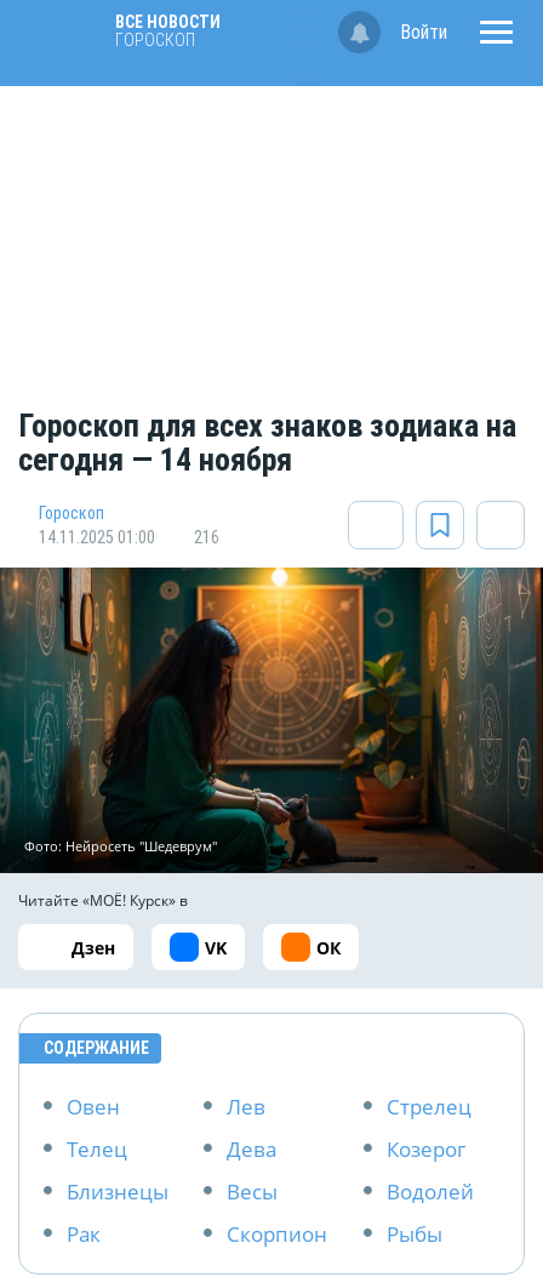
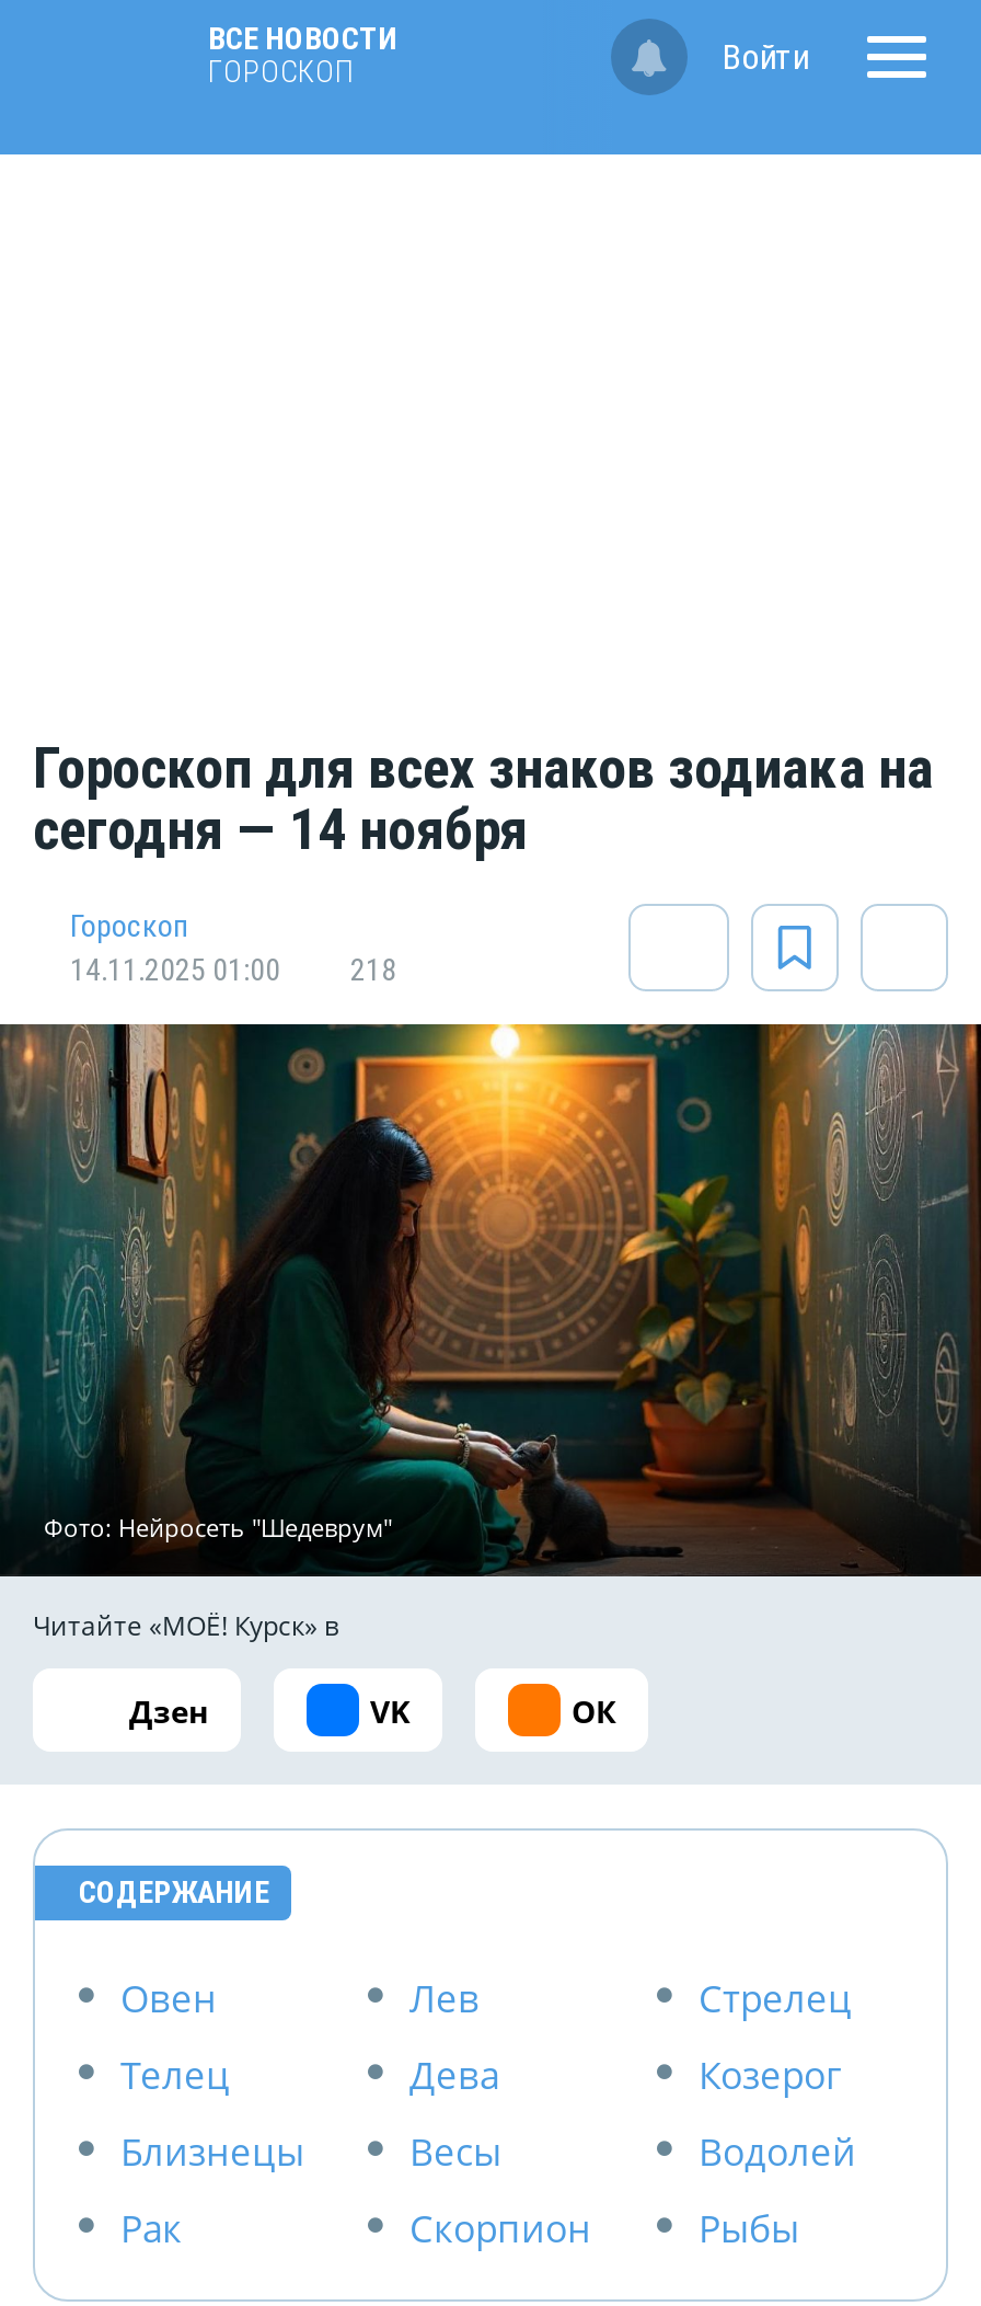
- 14.11.2025 01:00 216
+ 14.11.2025 01:00 218
